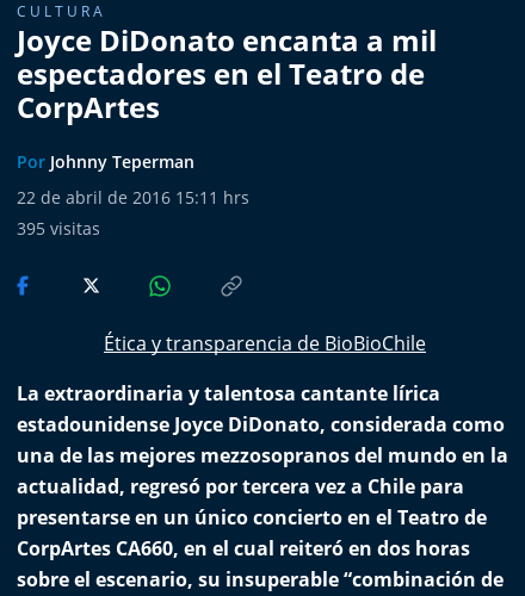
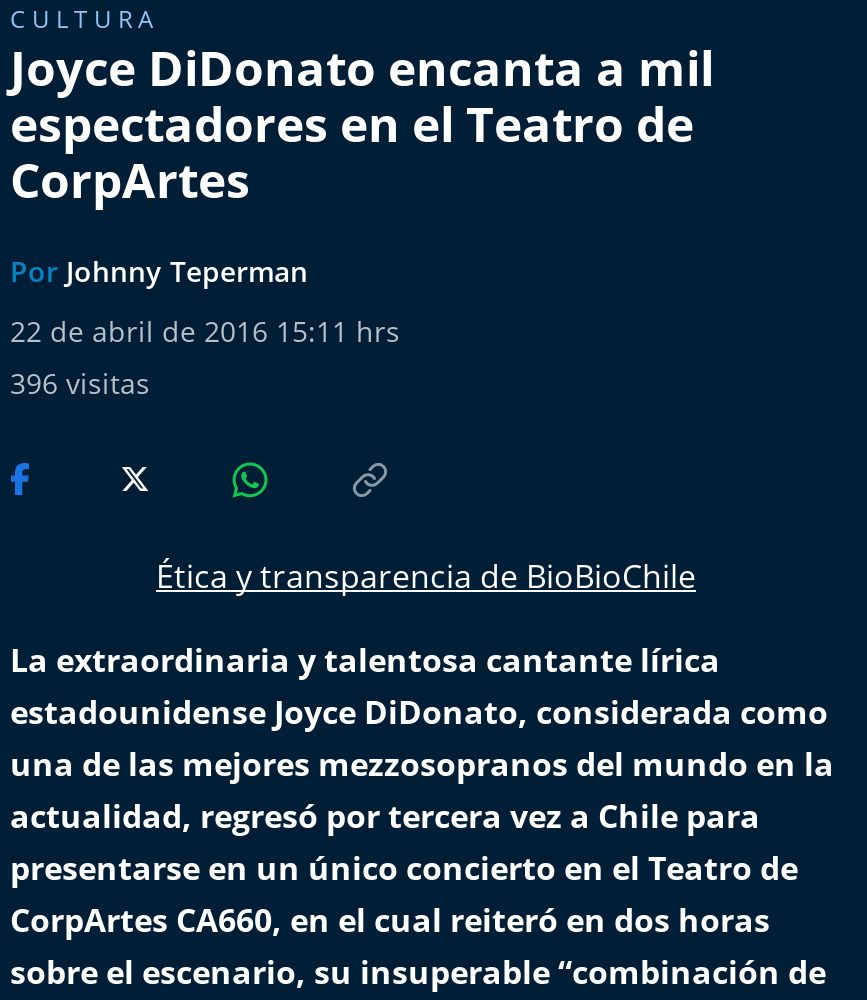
- 395 visitas
+ 396 visitas
